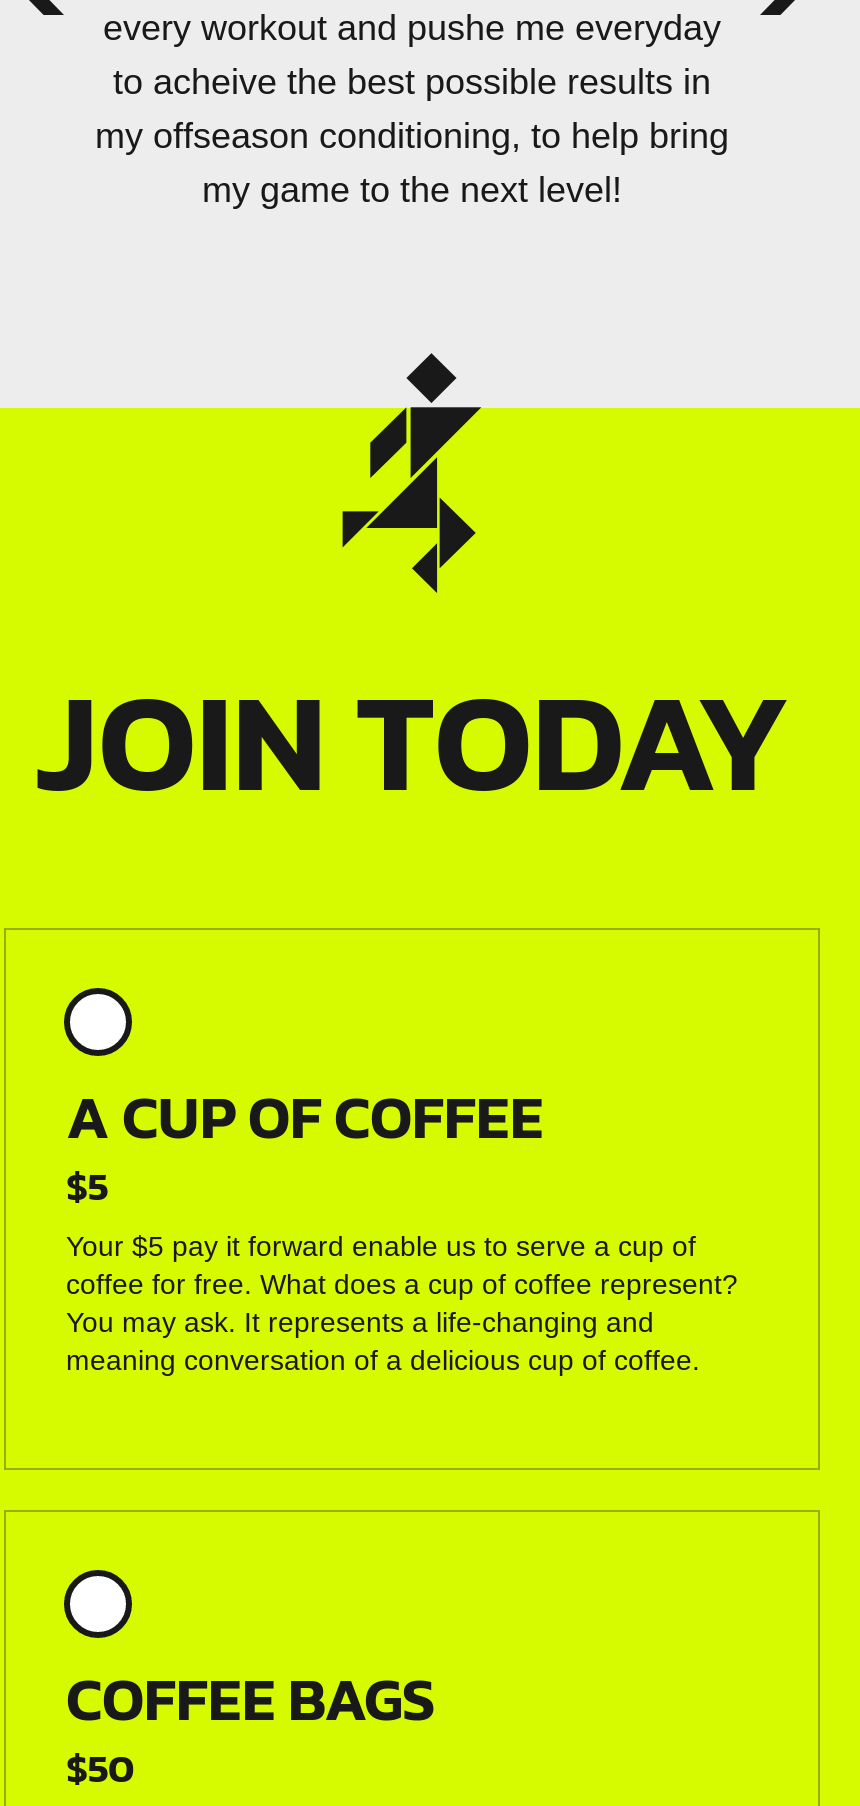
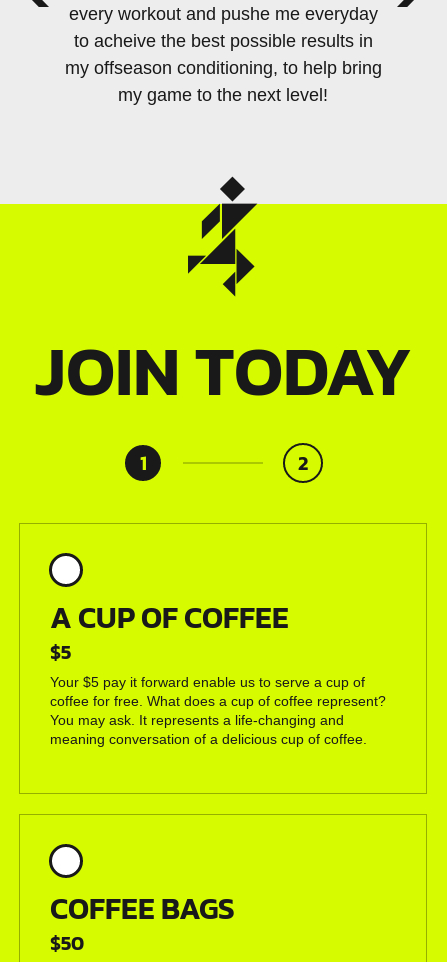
+ 1
+ 2
